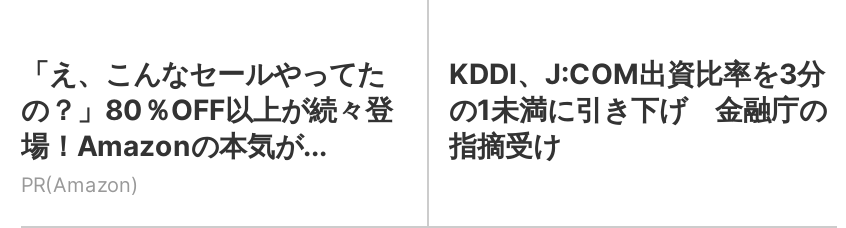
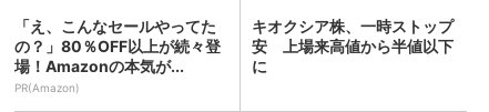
- KDDI、J:COM出資比率を3分
- の1未満に引き下げ 金融庁の
- 指摘受け
+ キオクシア株、一時ストップ
+ 安 上場来高値から半値以下
+ に
